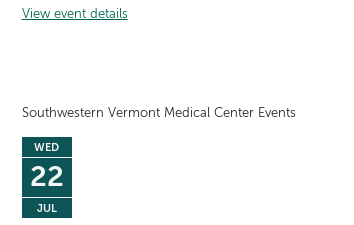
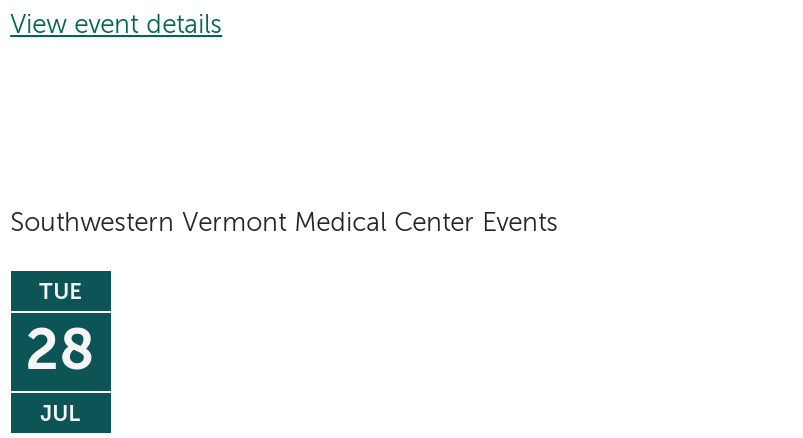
- WED
- 22
+ TUE
+ 28
